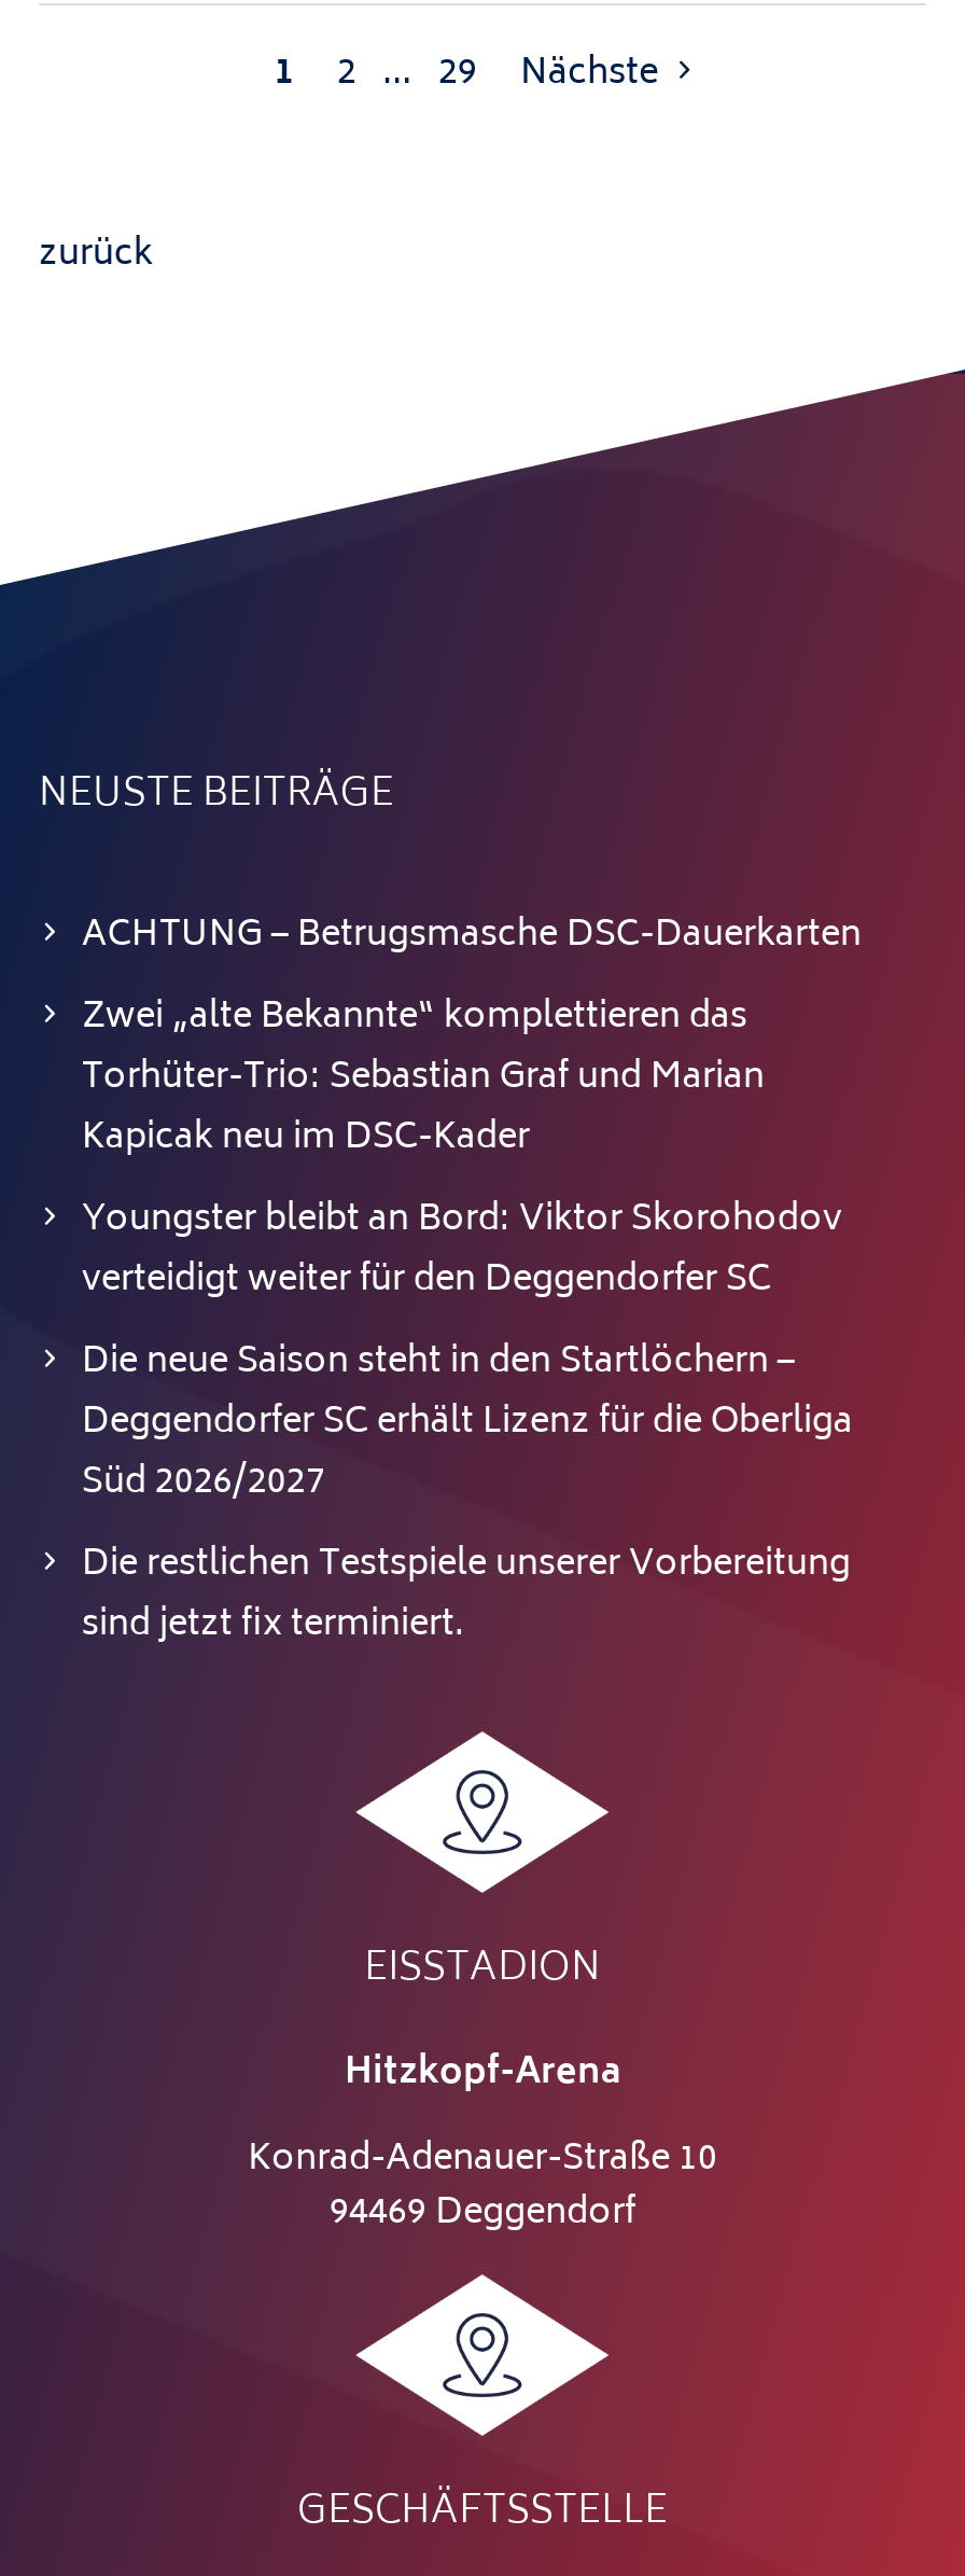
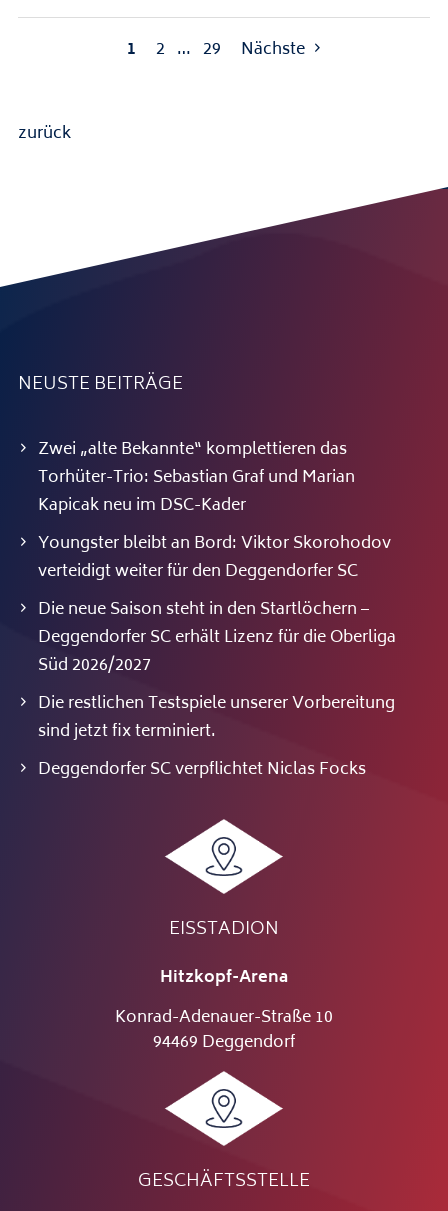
- ACHTUNG – Betrugsmasche DSC-Dauerkarten

moved up: Zwei „alte Bekannte“ komplettieren das | Torhüter-Trio: Sebastian Graf und Marian | Kapicak neu im DSC-Kader | ... | Die restlichen Testspiele unserer Vorbereitung | sind jetzt fix terminiert.

+ Deggendorfer SC verpflichtet Niclas Focks
